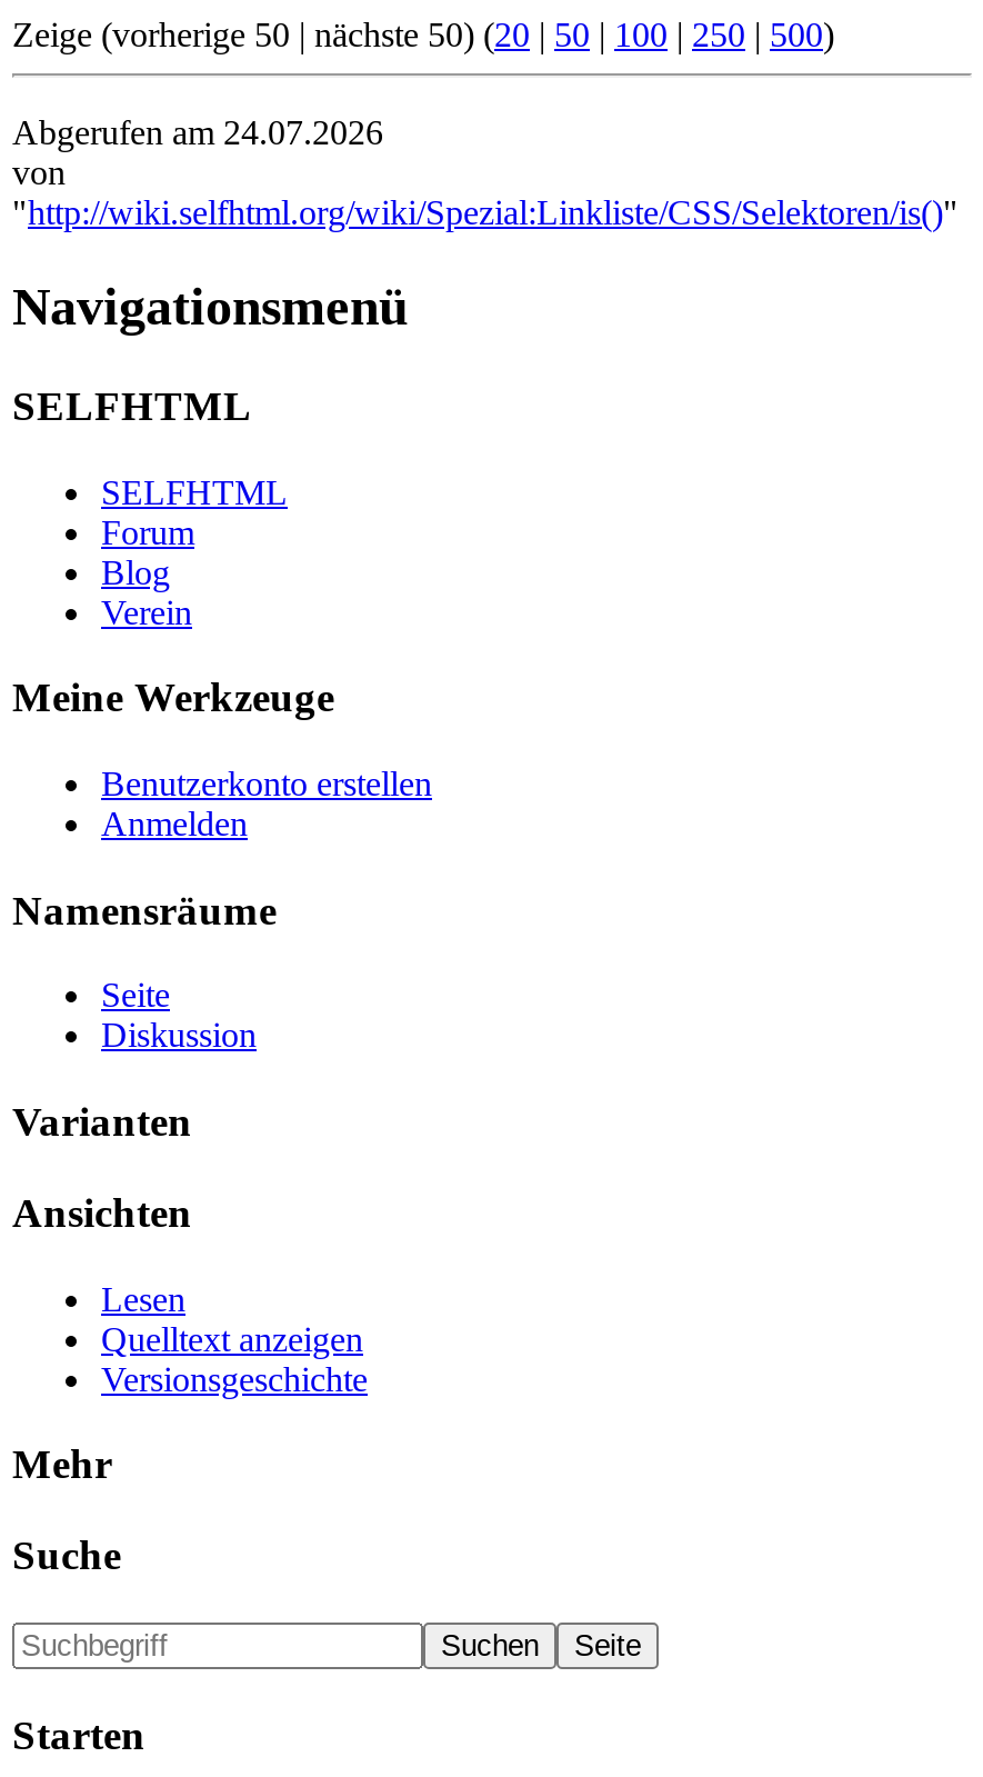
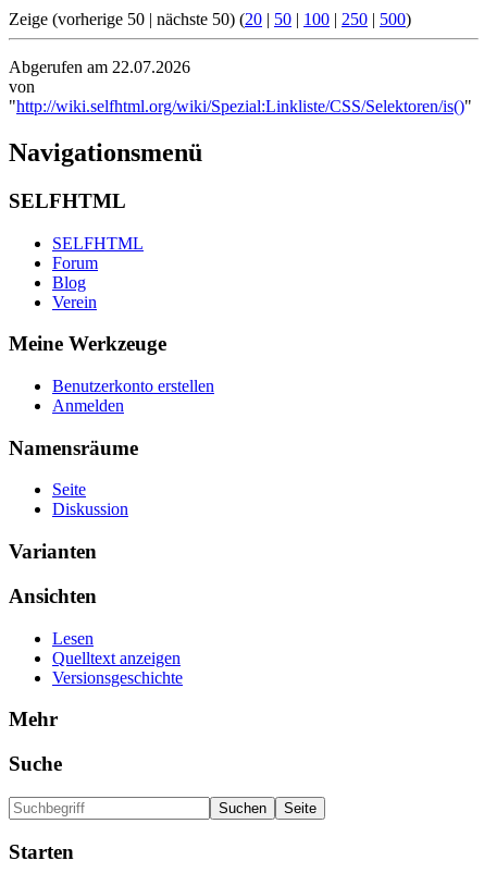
- Abgerufen am 24.07.2026
+ Abgerufen am 22.07.2026
